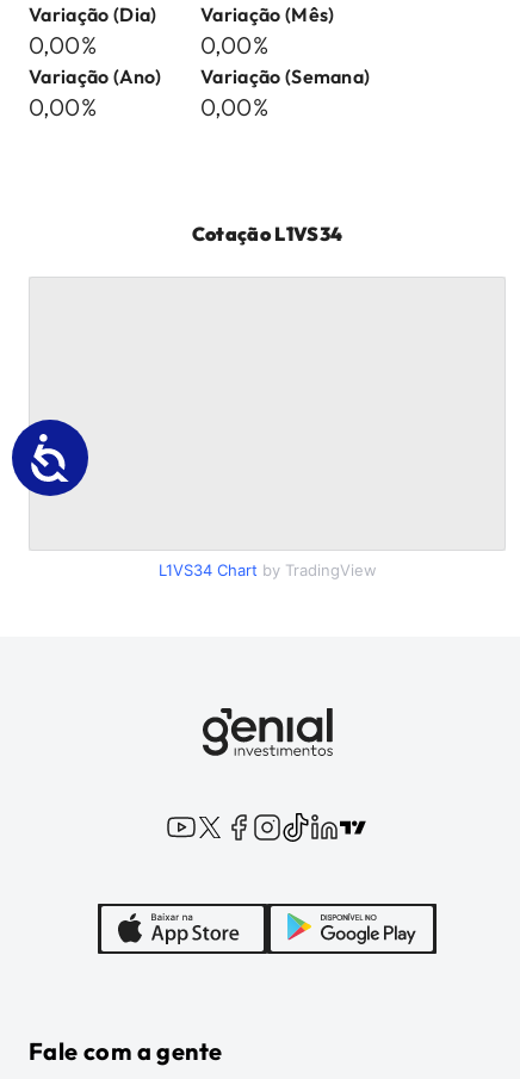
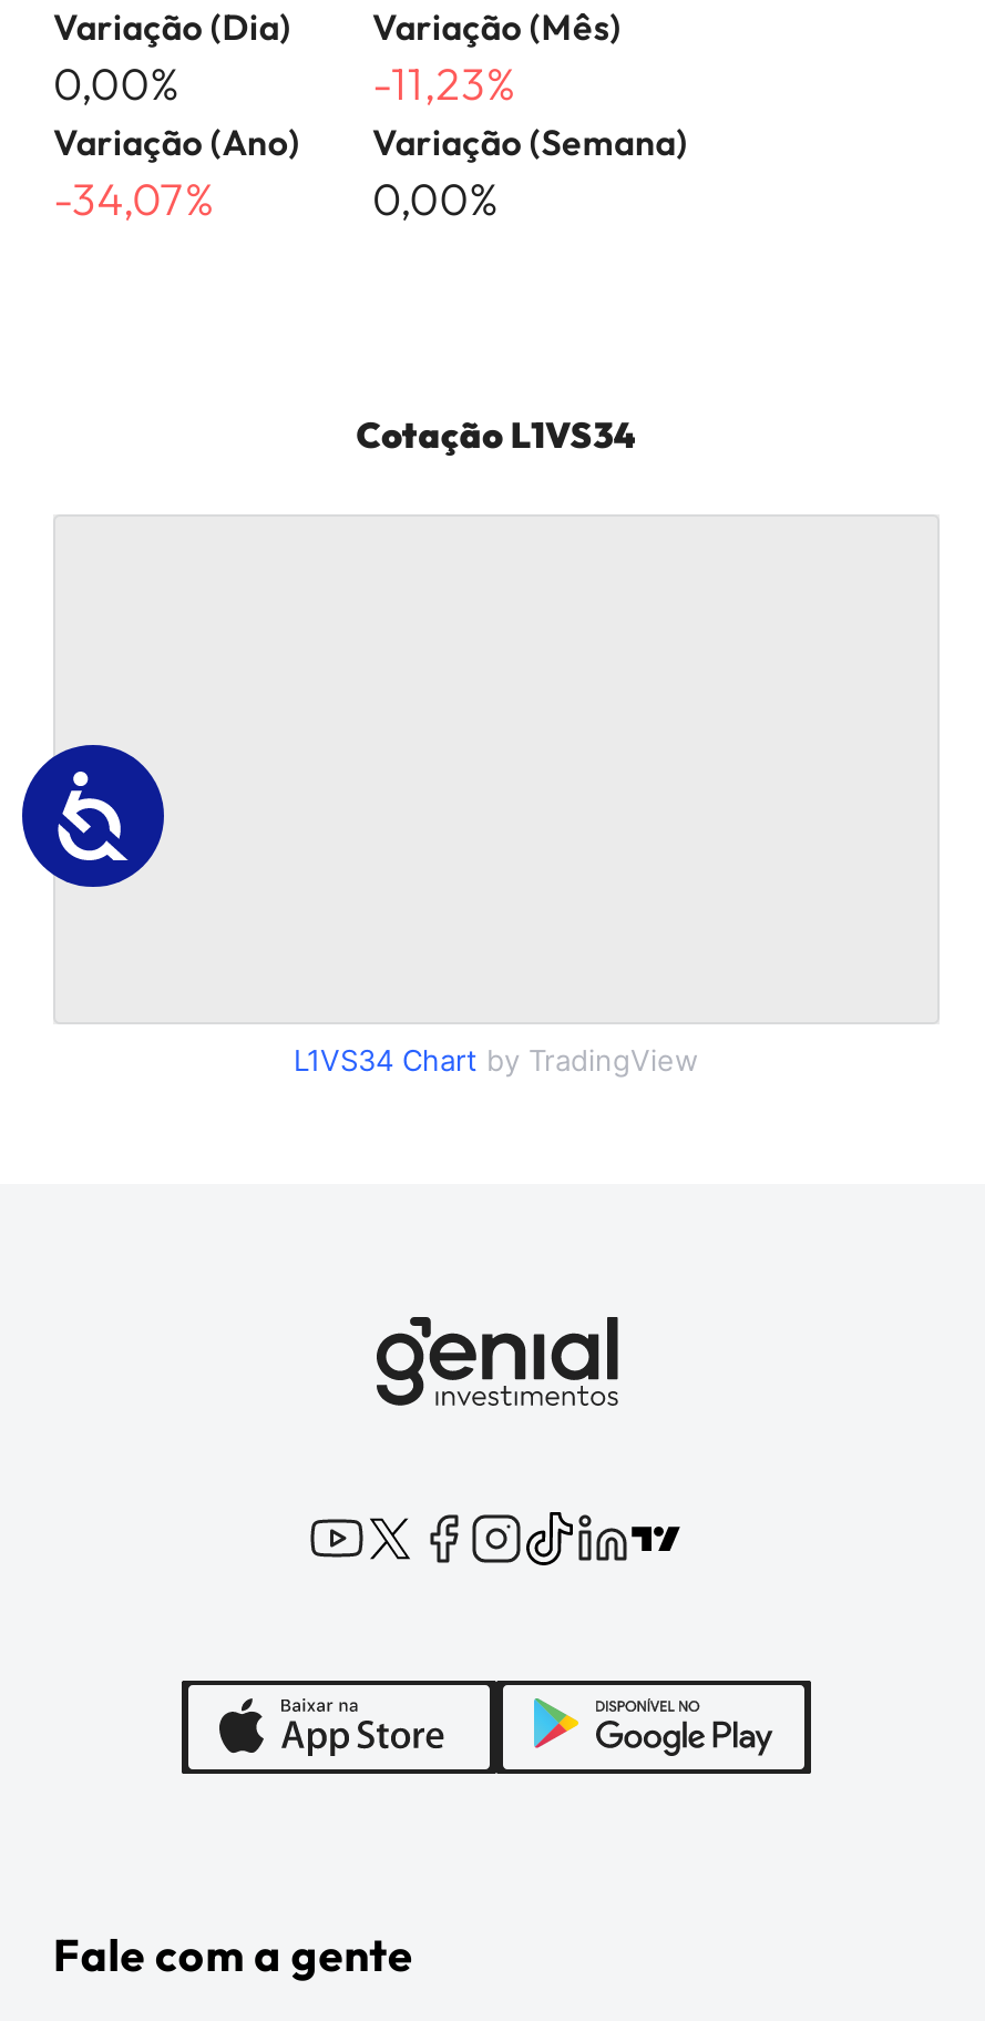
- 0,00%
+ -11,23%

- 0,00%
+ -34,07%

- [image]
+ [image]
